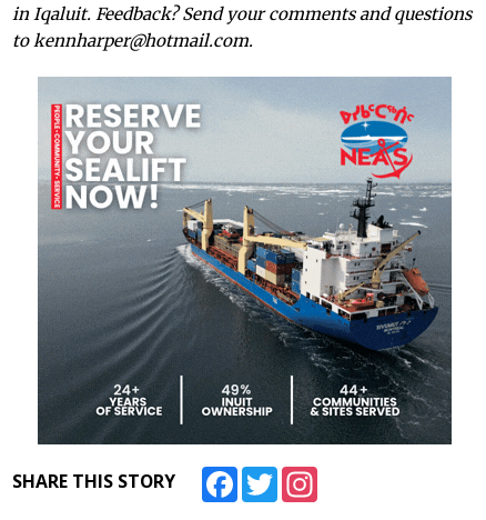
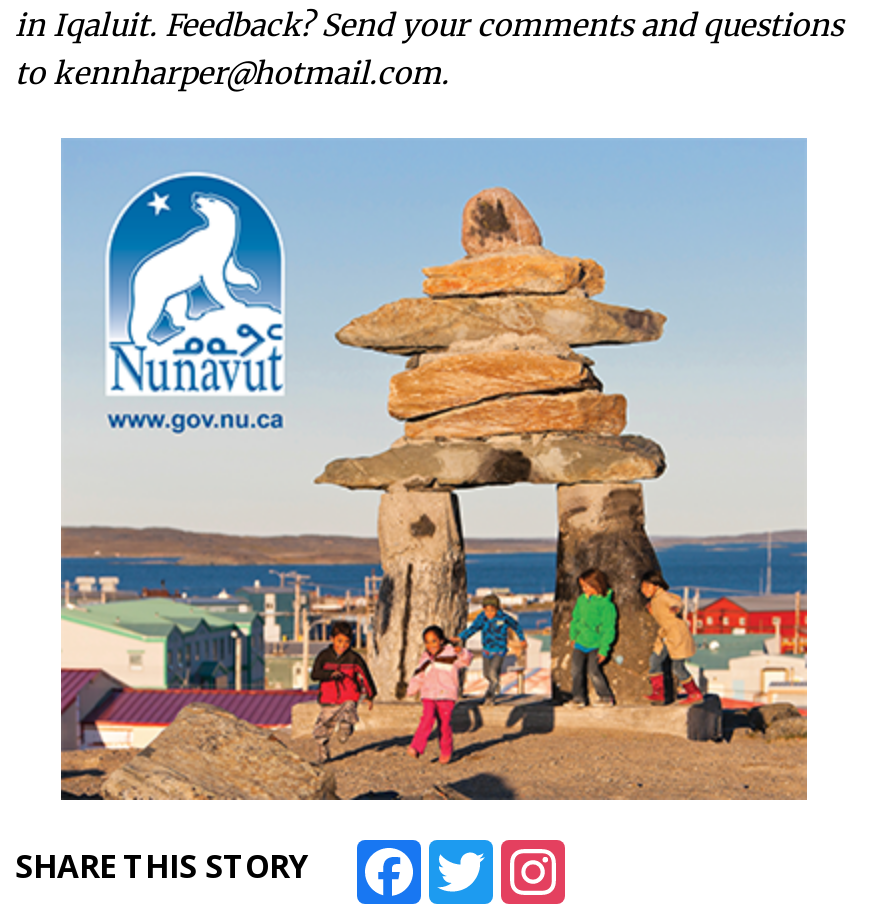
- [image]
+ [image]
